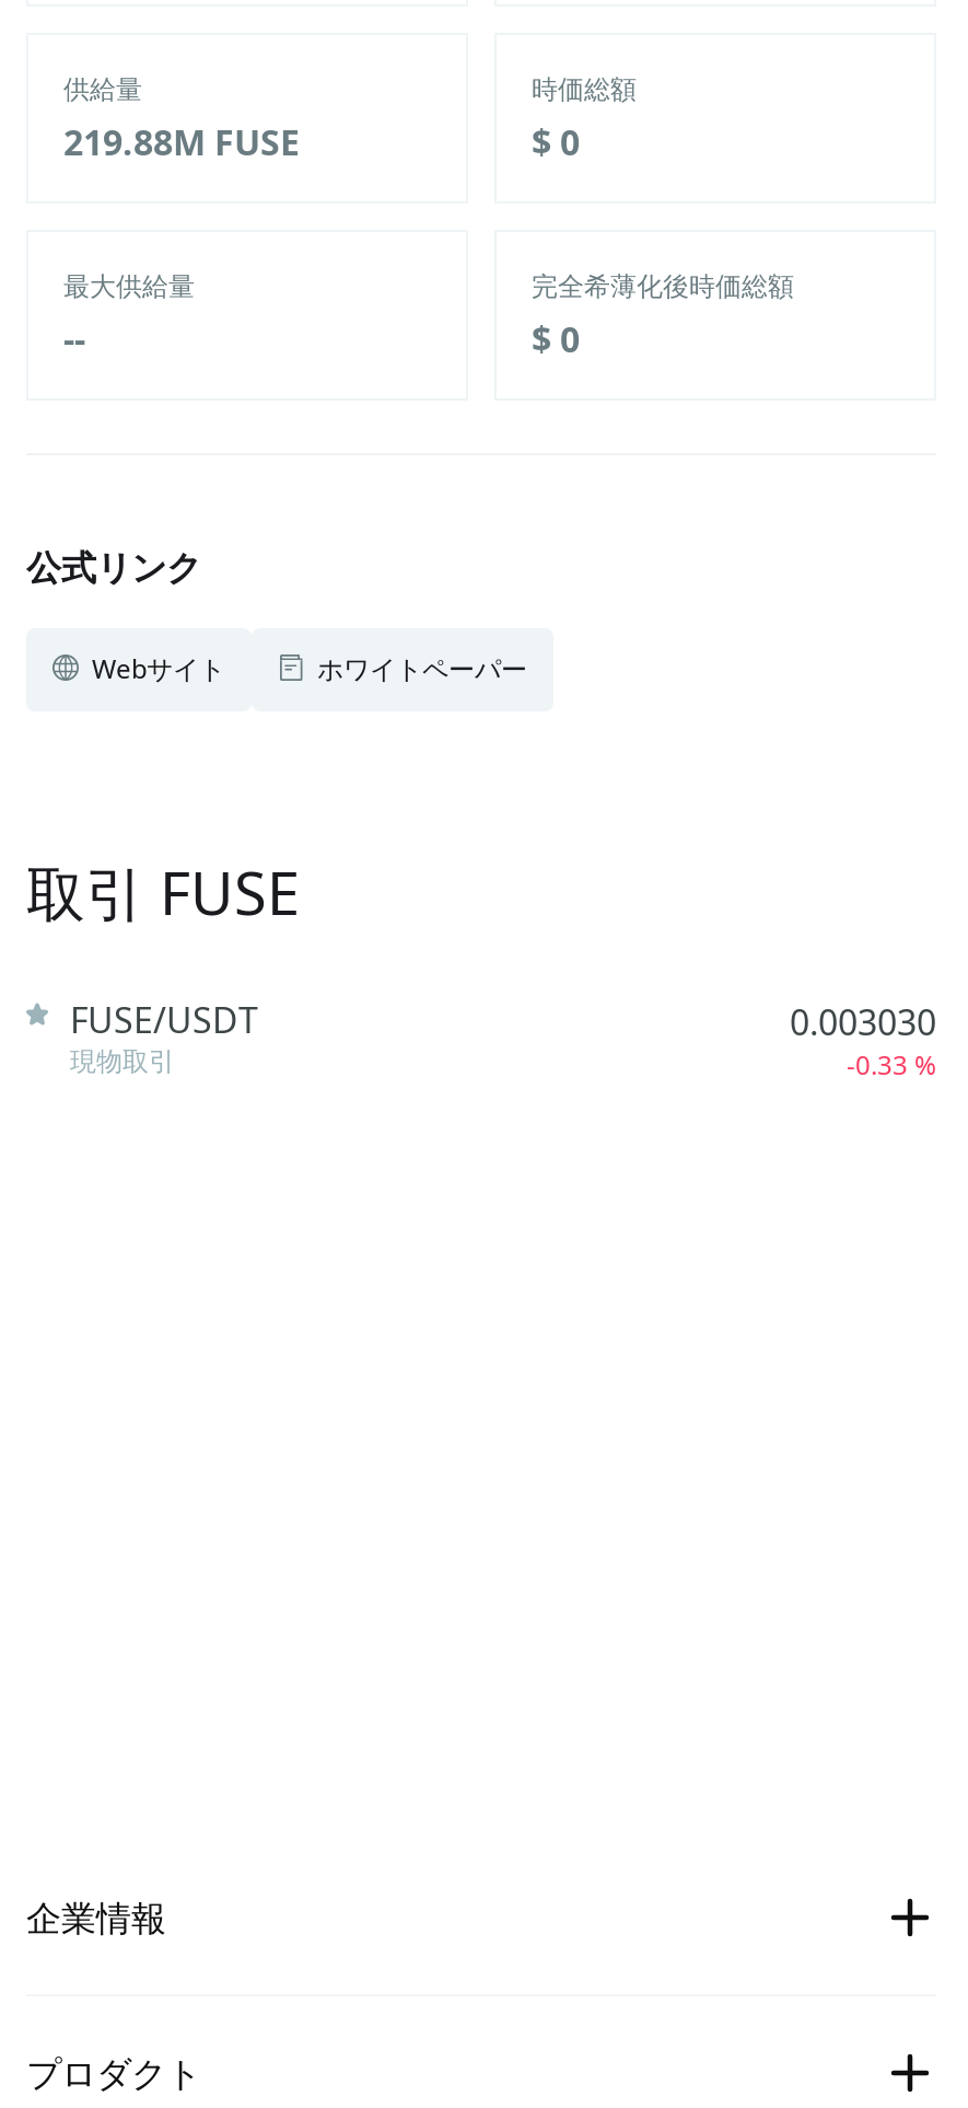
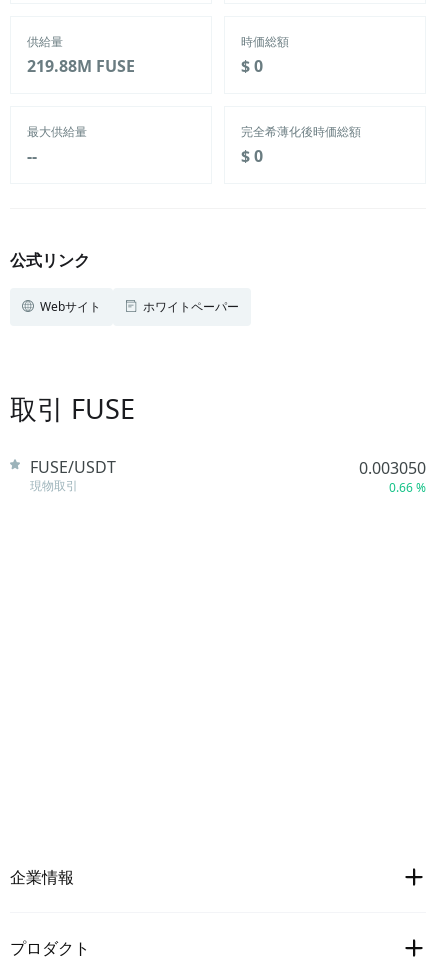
- 0.003030
+ 0.003050

- -0.33 %
+ 0.66 %
